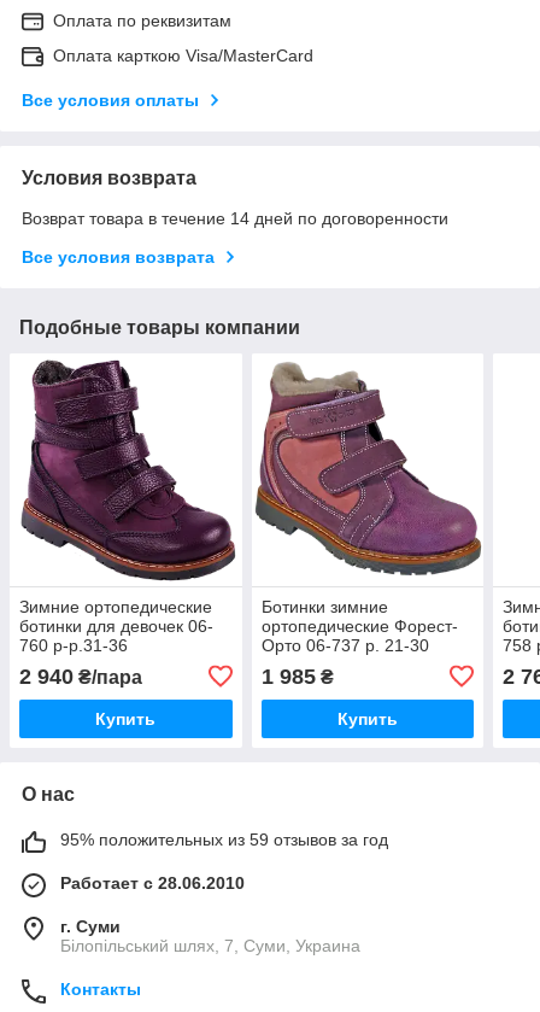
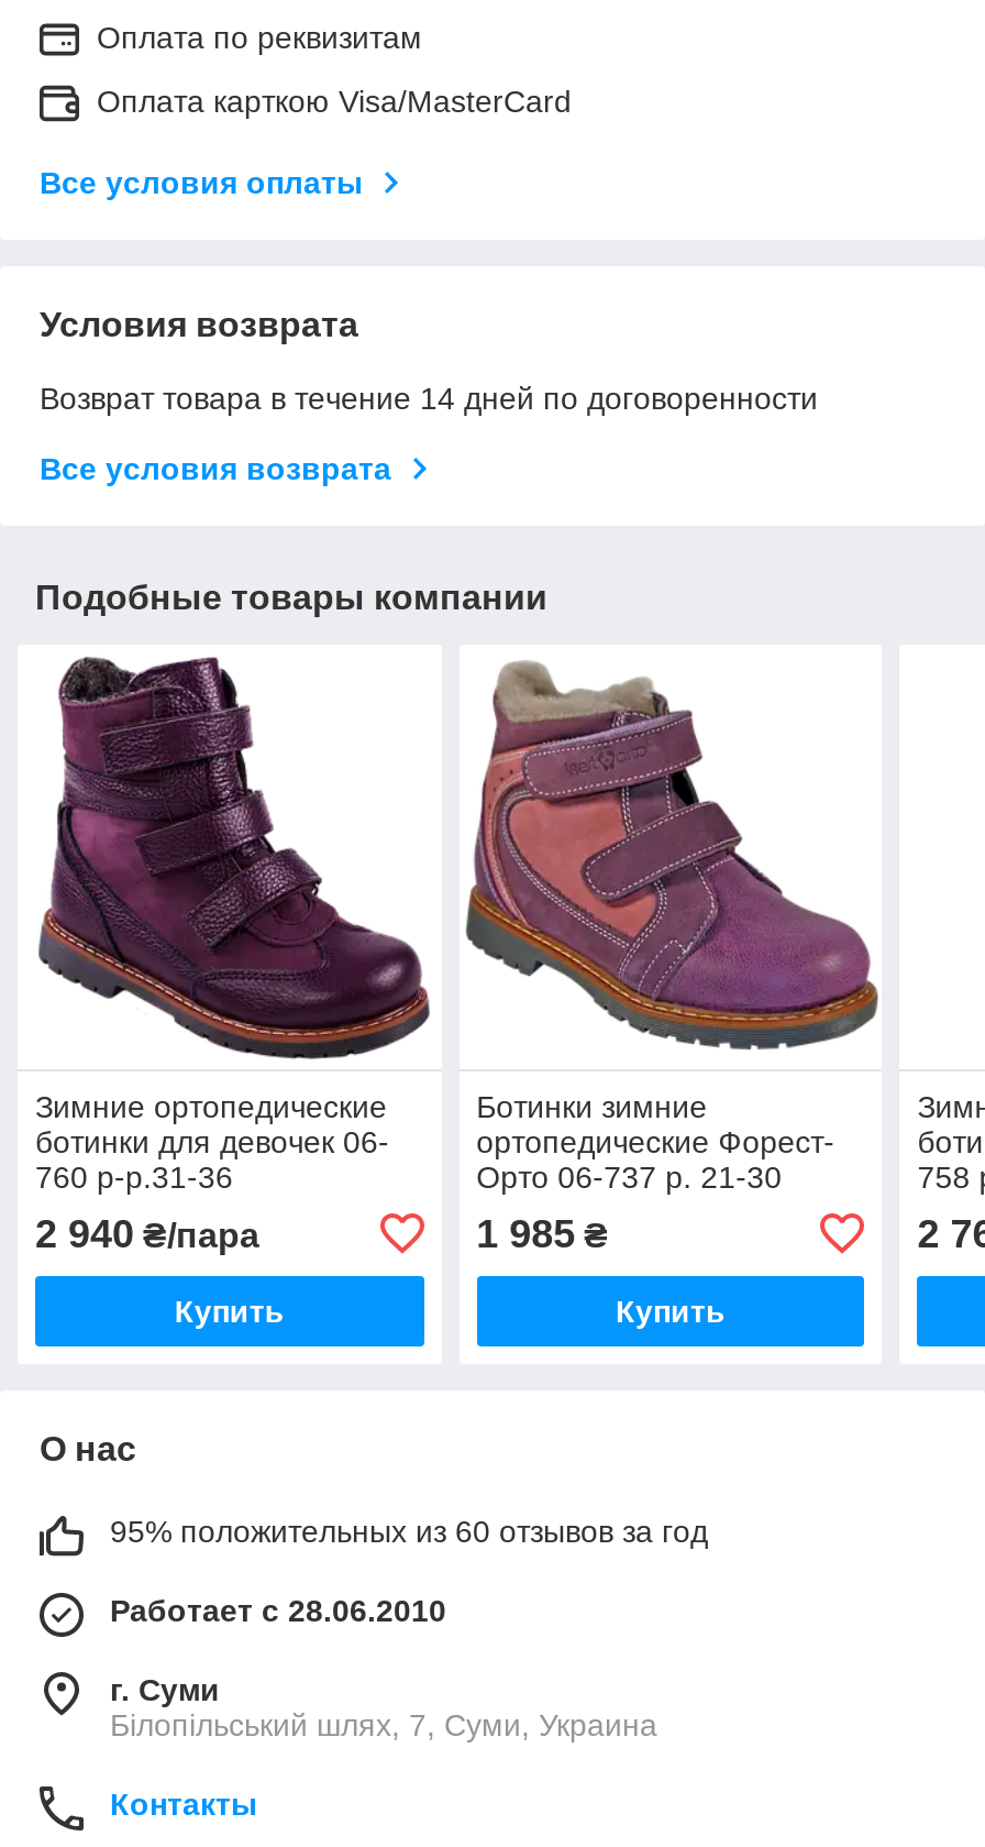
- 95% положительных из 59 отзывов за год
+ 95% положительных из 60 отзывов за год
